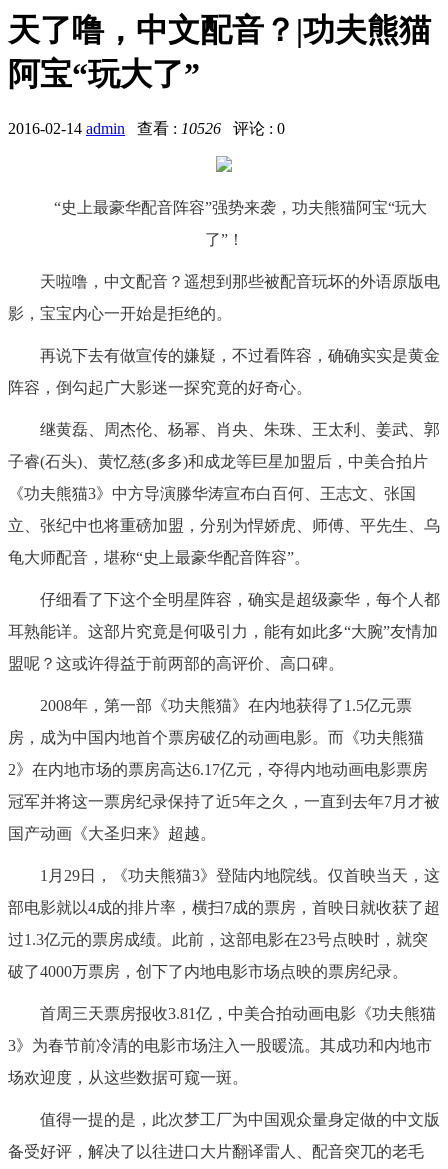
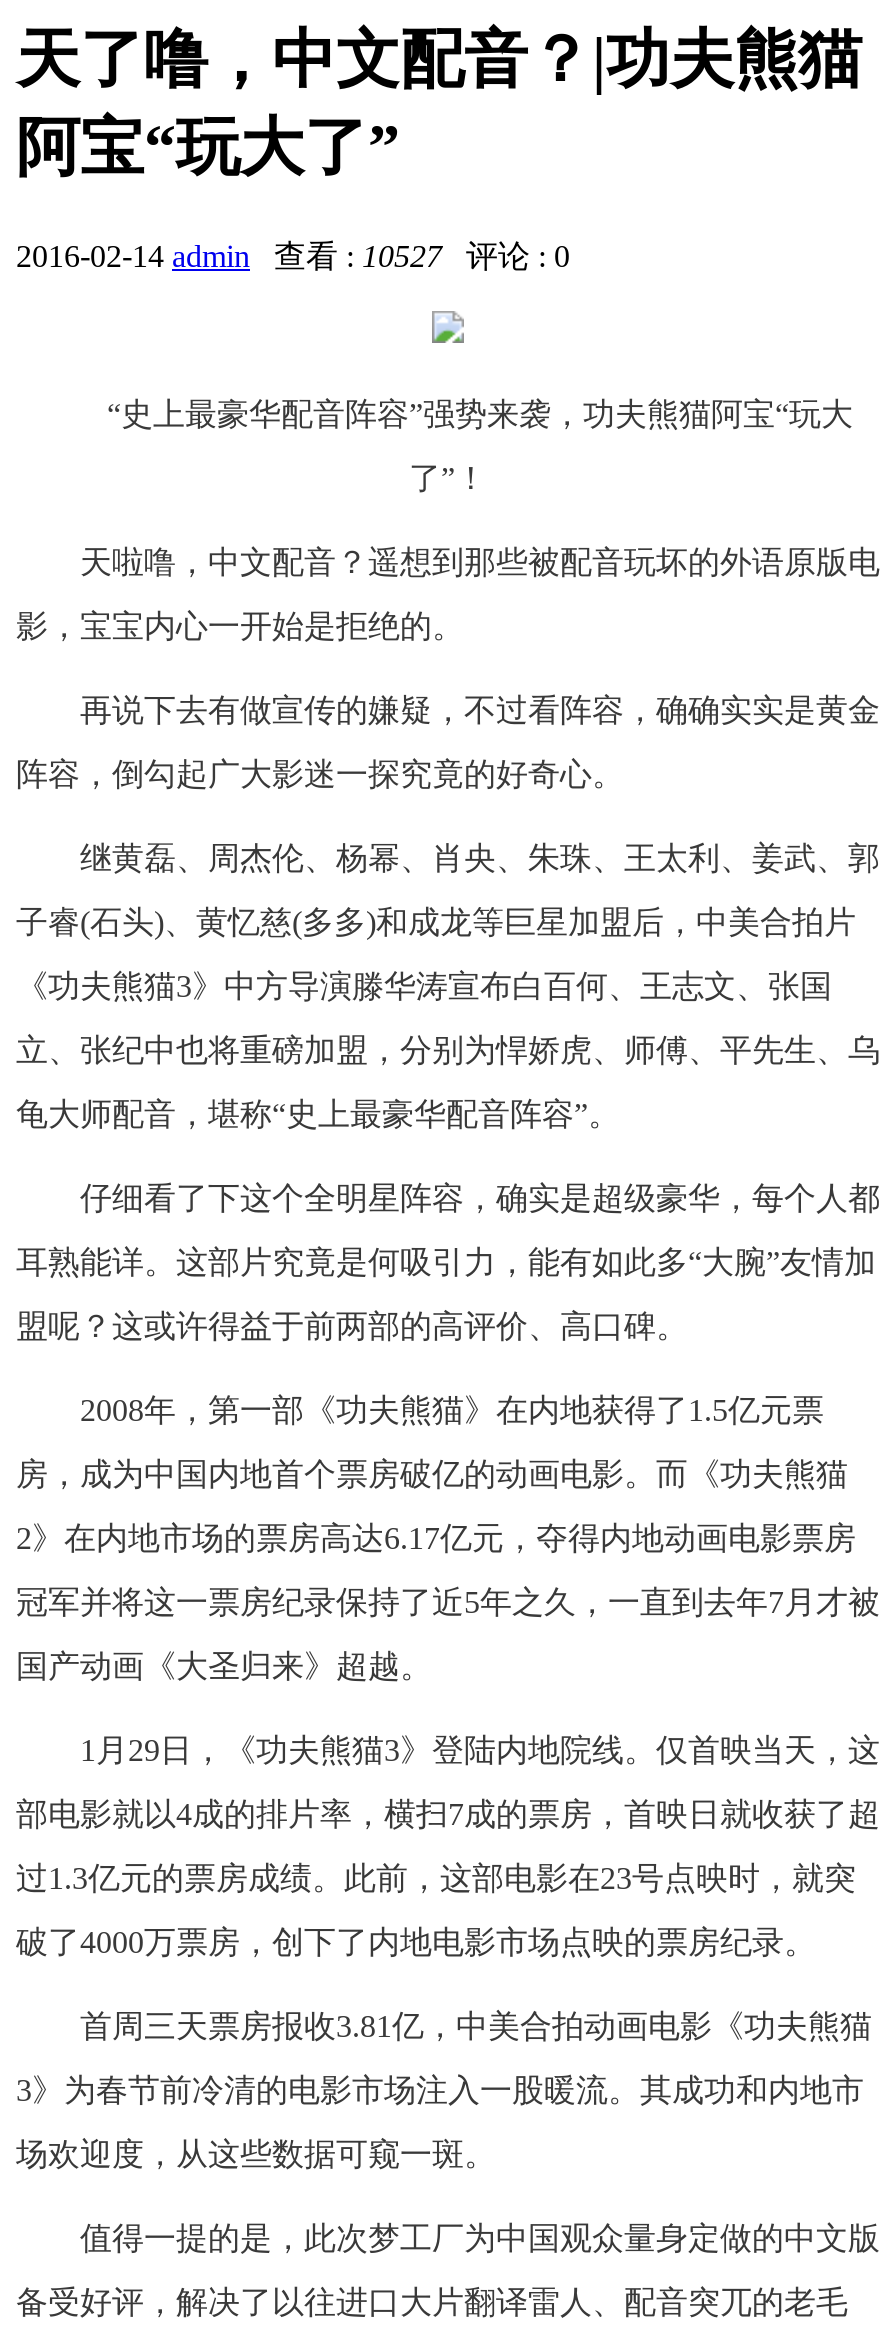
- 2016-02-14 admin查看 : 10526评论 : 0
+ 2016-02-14 admin查看 : 10527评论 : 0
